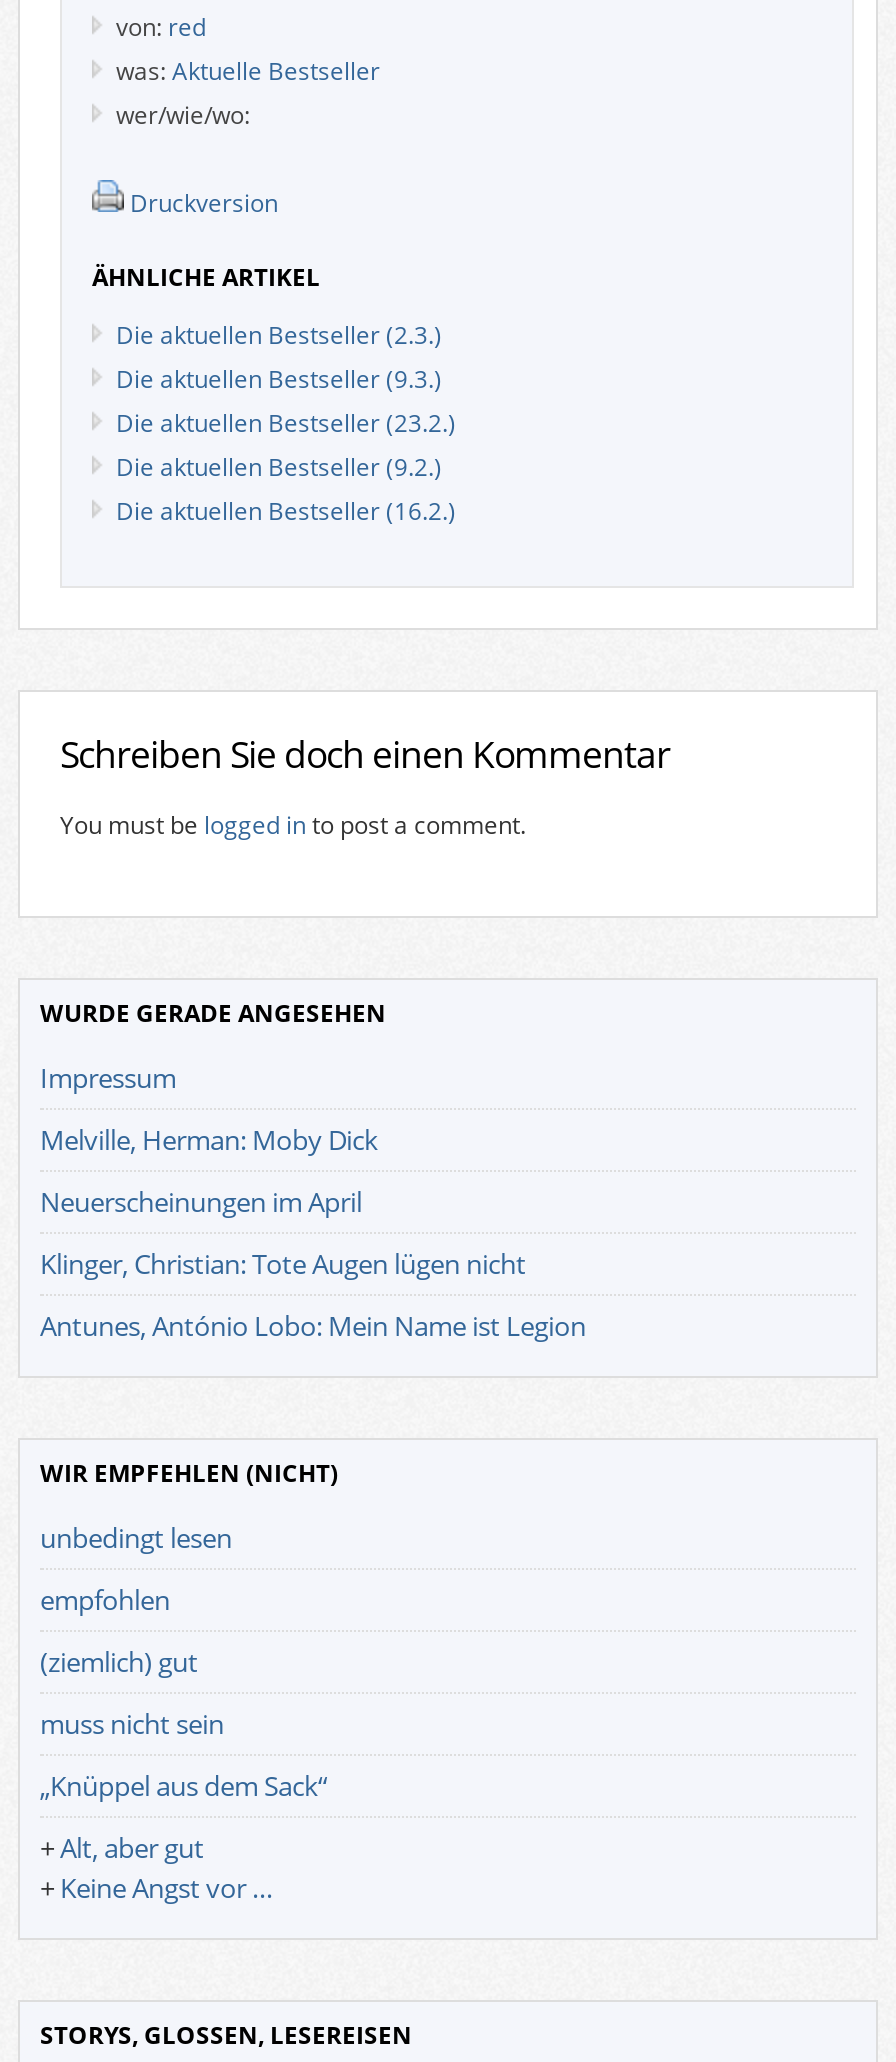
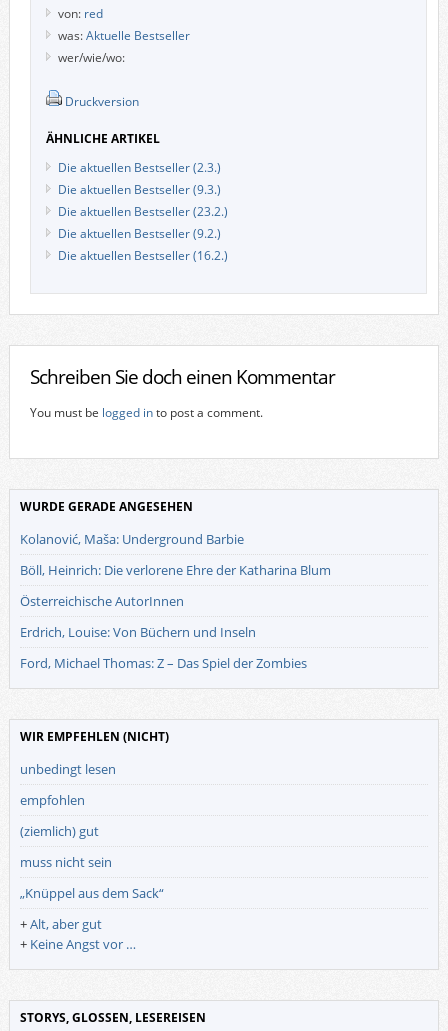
- Impressum
+ Kolanović, Maša: Underground Barbie

- Melville, Herman: Moby Dick
+ Böll, Heinrich: Die verlorene Ehre der Katharina Blum

- Neuerscheinungen im April
+ Österreichische AutorInnen

- Klinger, Christian: Tote Augen lügen nicht
+ Erdrich, Louise: Von Büchern und Inseln

- Antunes, António Lobo: Mein Name ist Legion
+ Ford, Michael Thomas: Z – Das Spiel der Zombies
